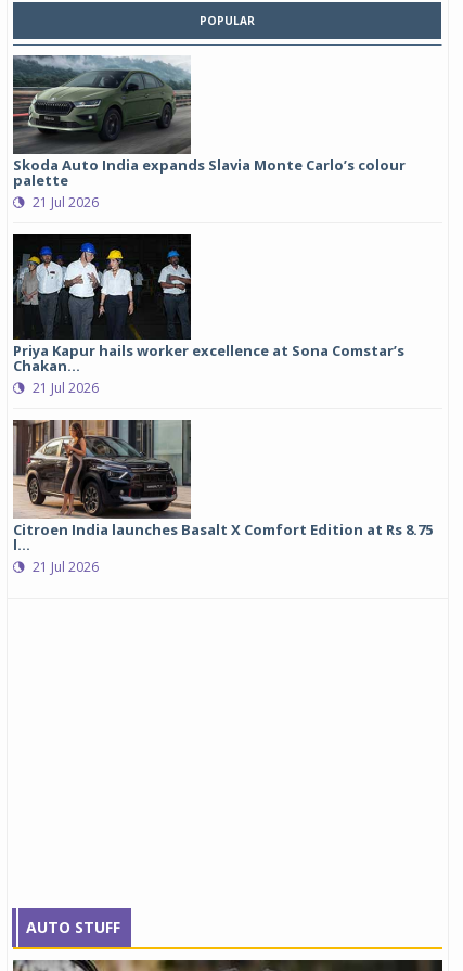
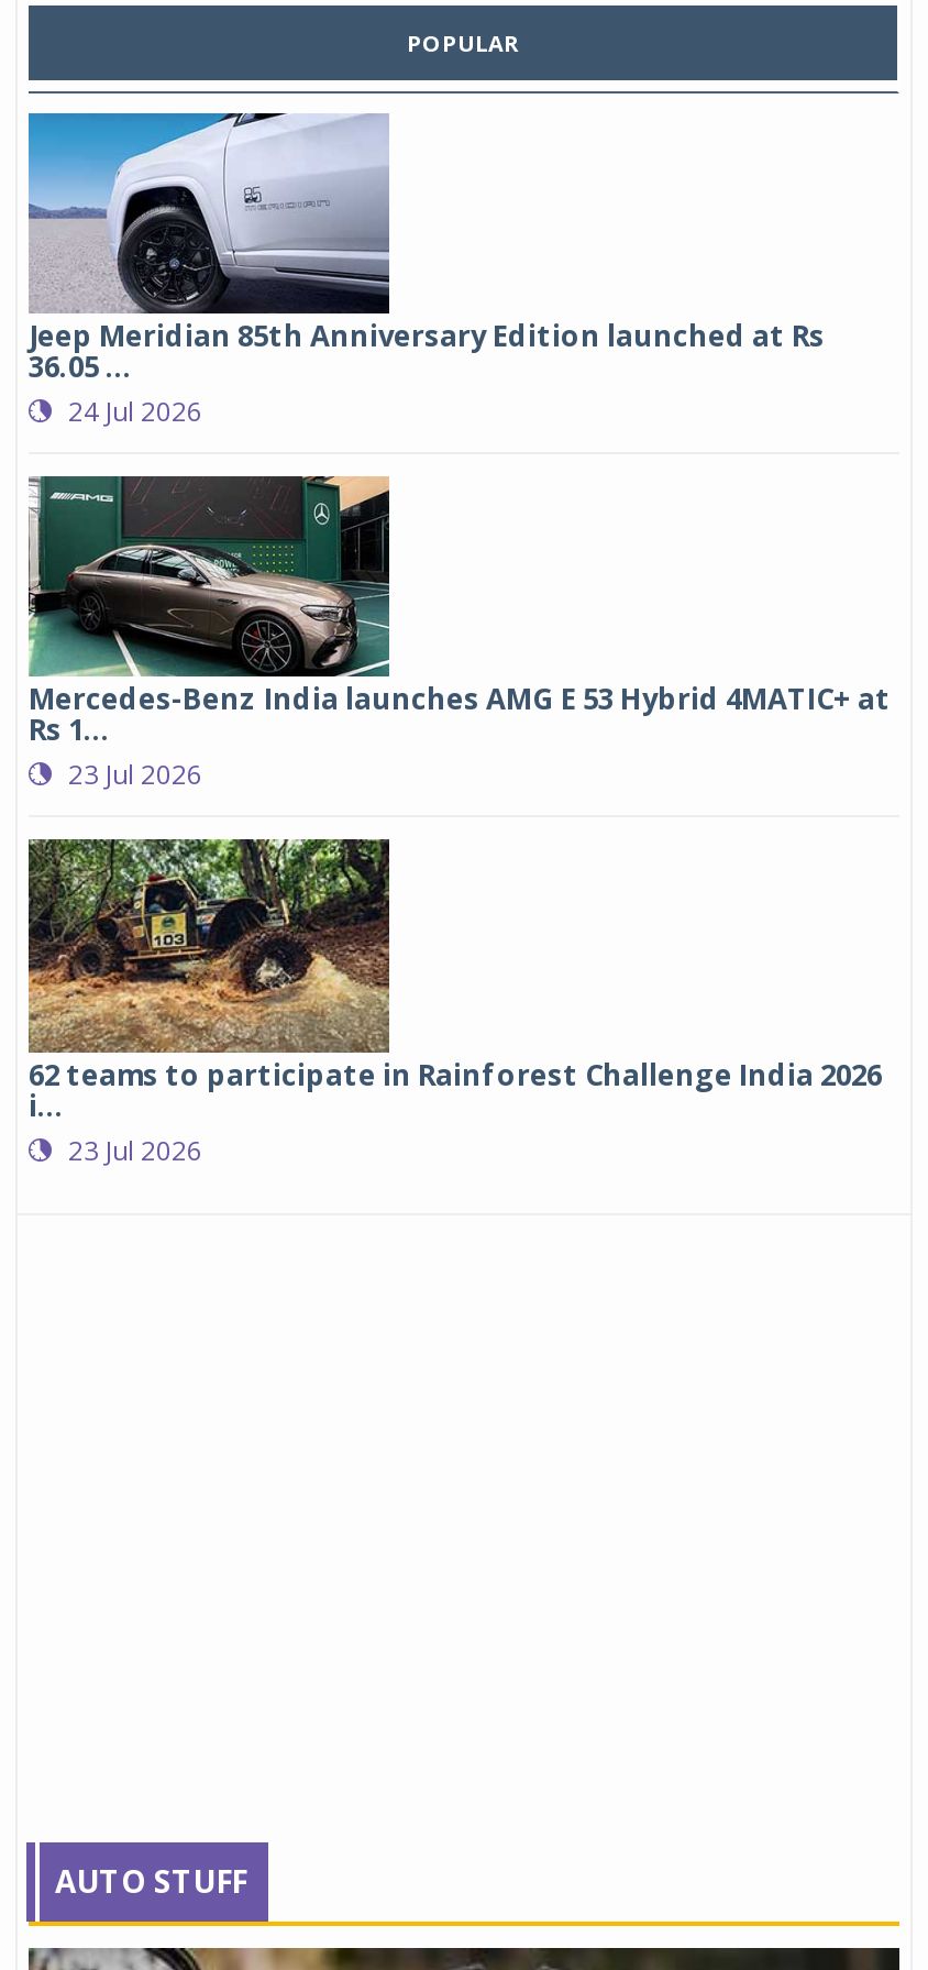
- [image]
- Skoda Auto India expands Slavia Monte Carlo’s colour
- palette
- 21 Jul 2026
+ [image]
+ Jeep Meridian 85th Anniversary Edition launched at Rs
+ 36.05 ...
+ 24 Jul 2026

- [image]
- Priya Kapur hails worker excellence at Sona Comstar’s
- Chakan...
- 21 Jul 2026
+ [image]
+ Mercedes-Benz India launches AMG E 53 Hybrid 4MATIC+ at
+ Rs 1...
+ 23 Jul 2026

- [image]
- Citroen India launches Basalt X Comfort Edition at Rs 8.75
- l...
- 21 Jul 2026
+ [image]
+ 62 teams to participate in Rainforest Challenge India 2026
+ i...
+ 23 Jul 2026
